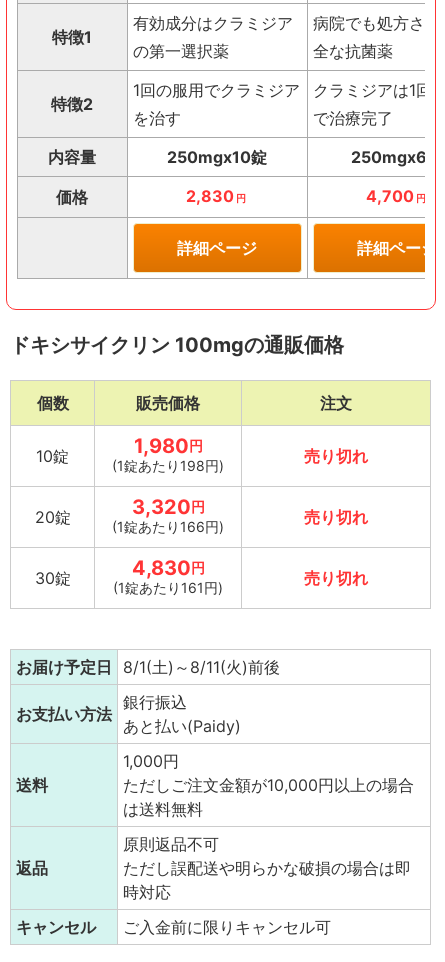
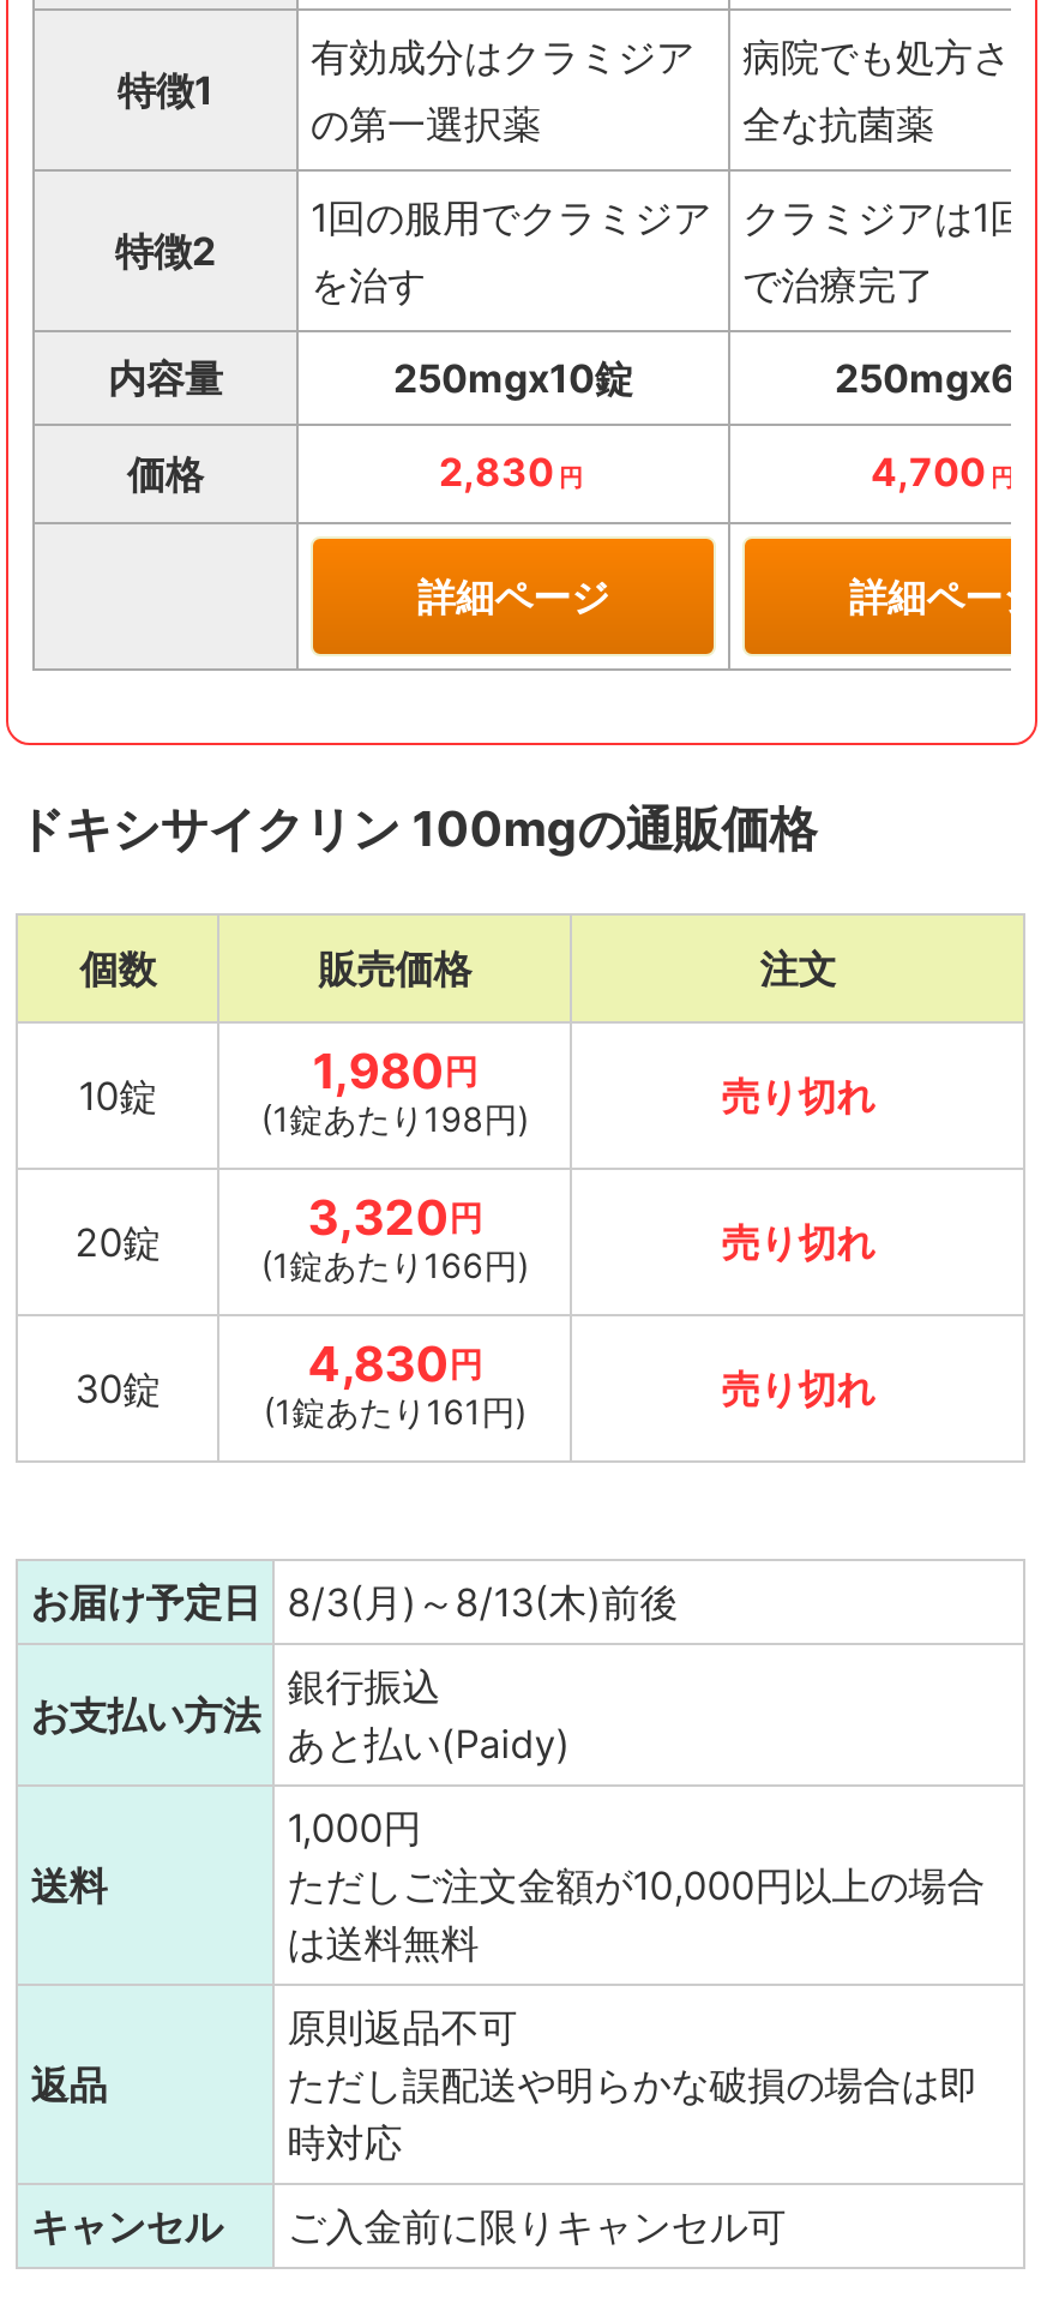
- お届け予定日 8/1(土)～8/11(火)前後
+ お届け予定日 8/3(月)～8/13(木)前後
